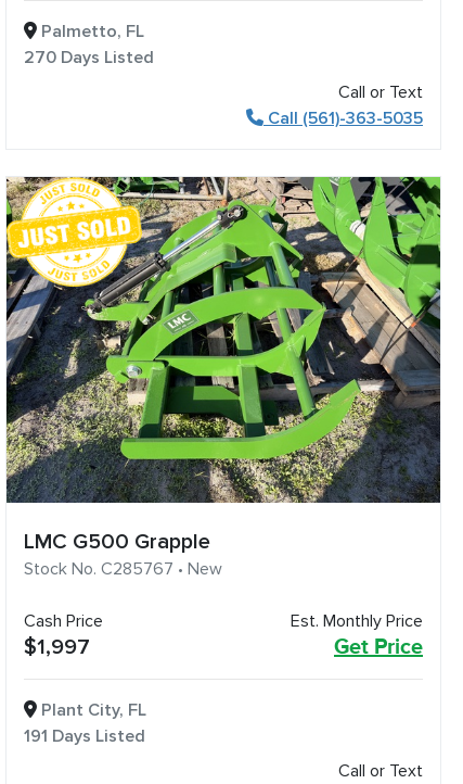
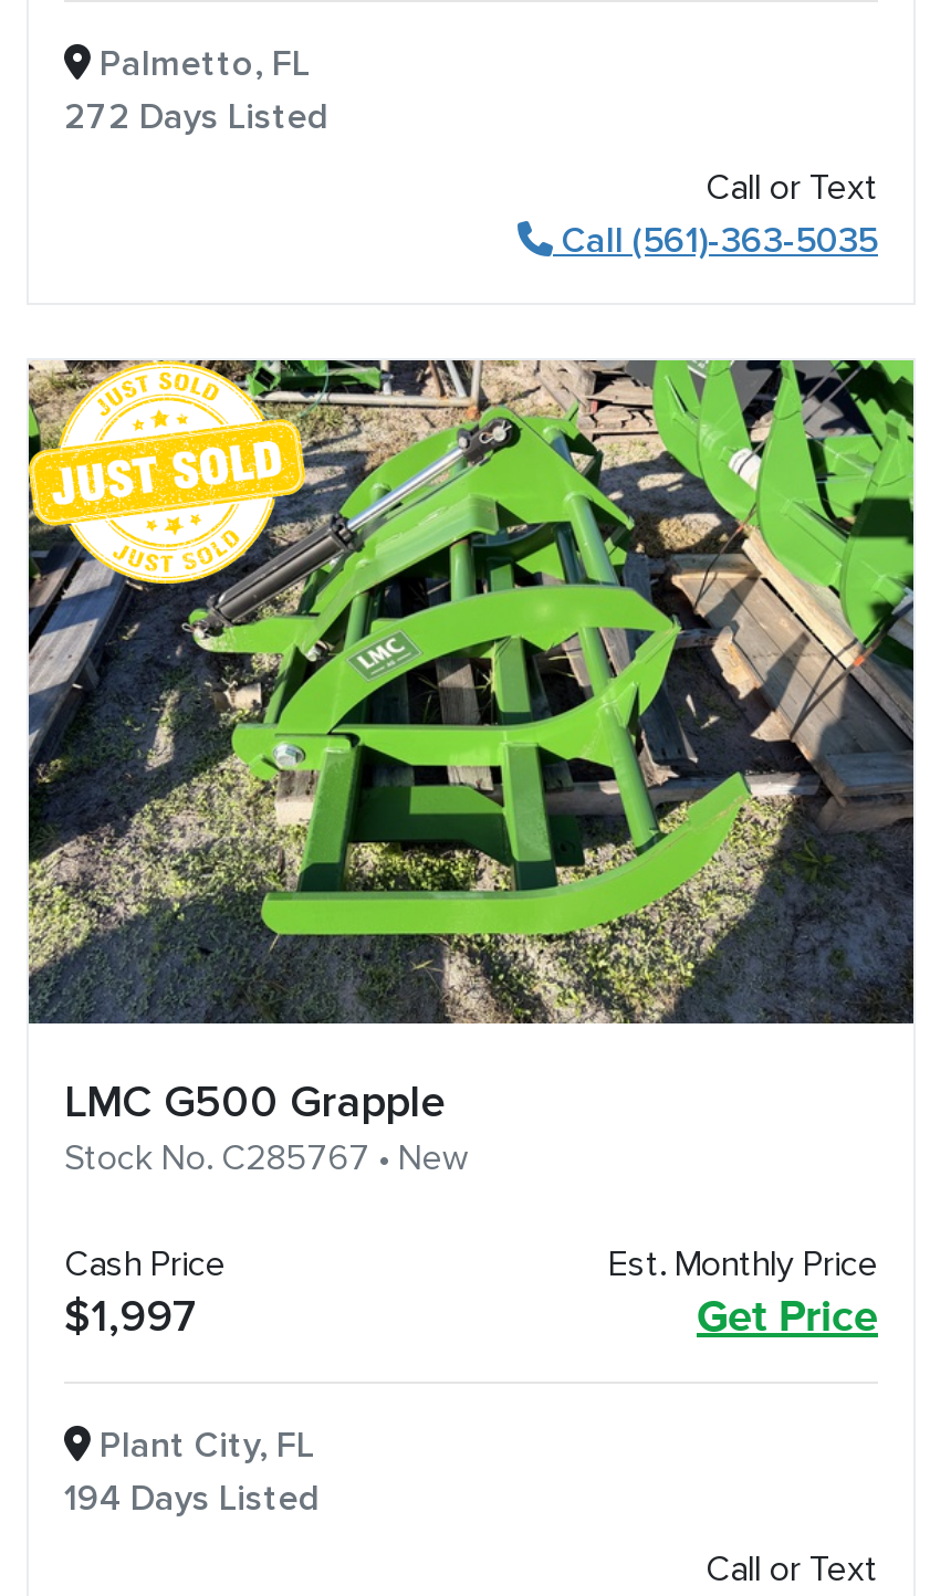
- 270 Days Listed
+ 272 Days Listed

- 191 Days Listed
+ 194 Days Listed
